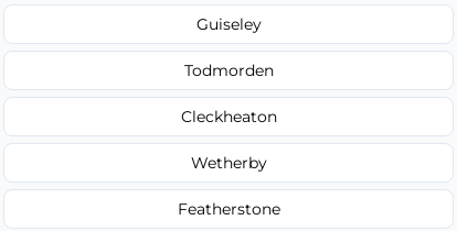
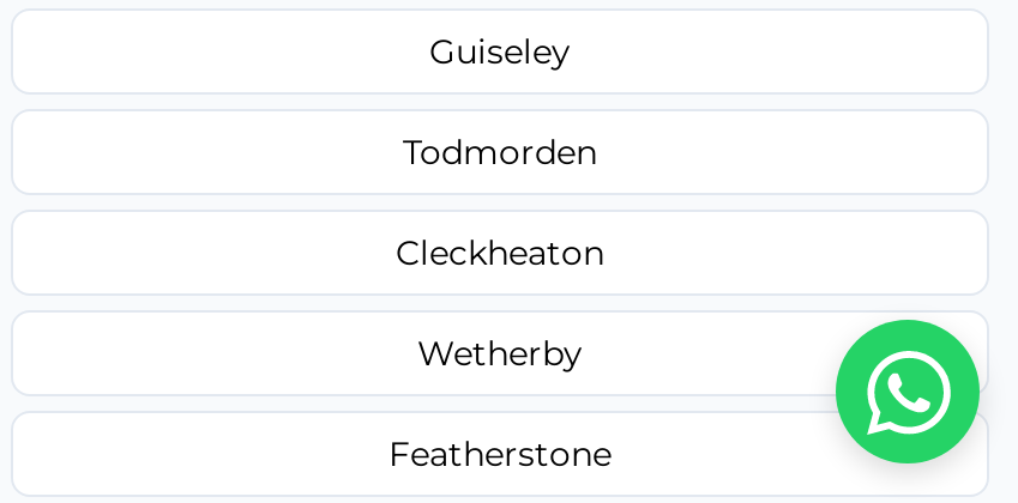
+ [image]
